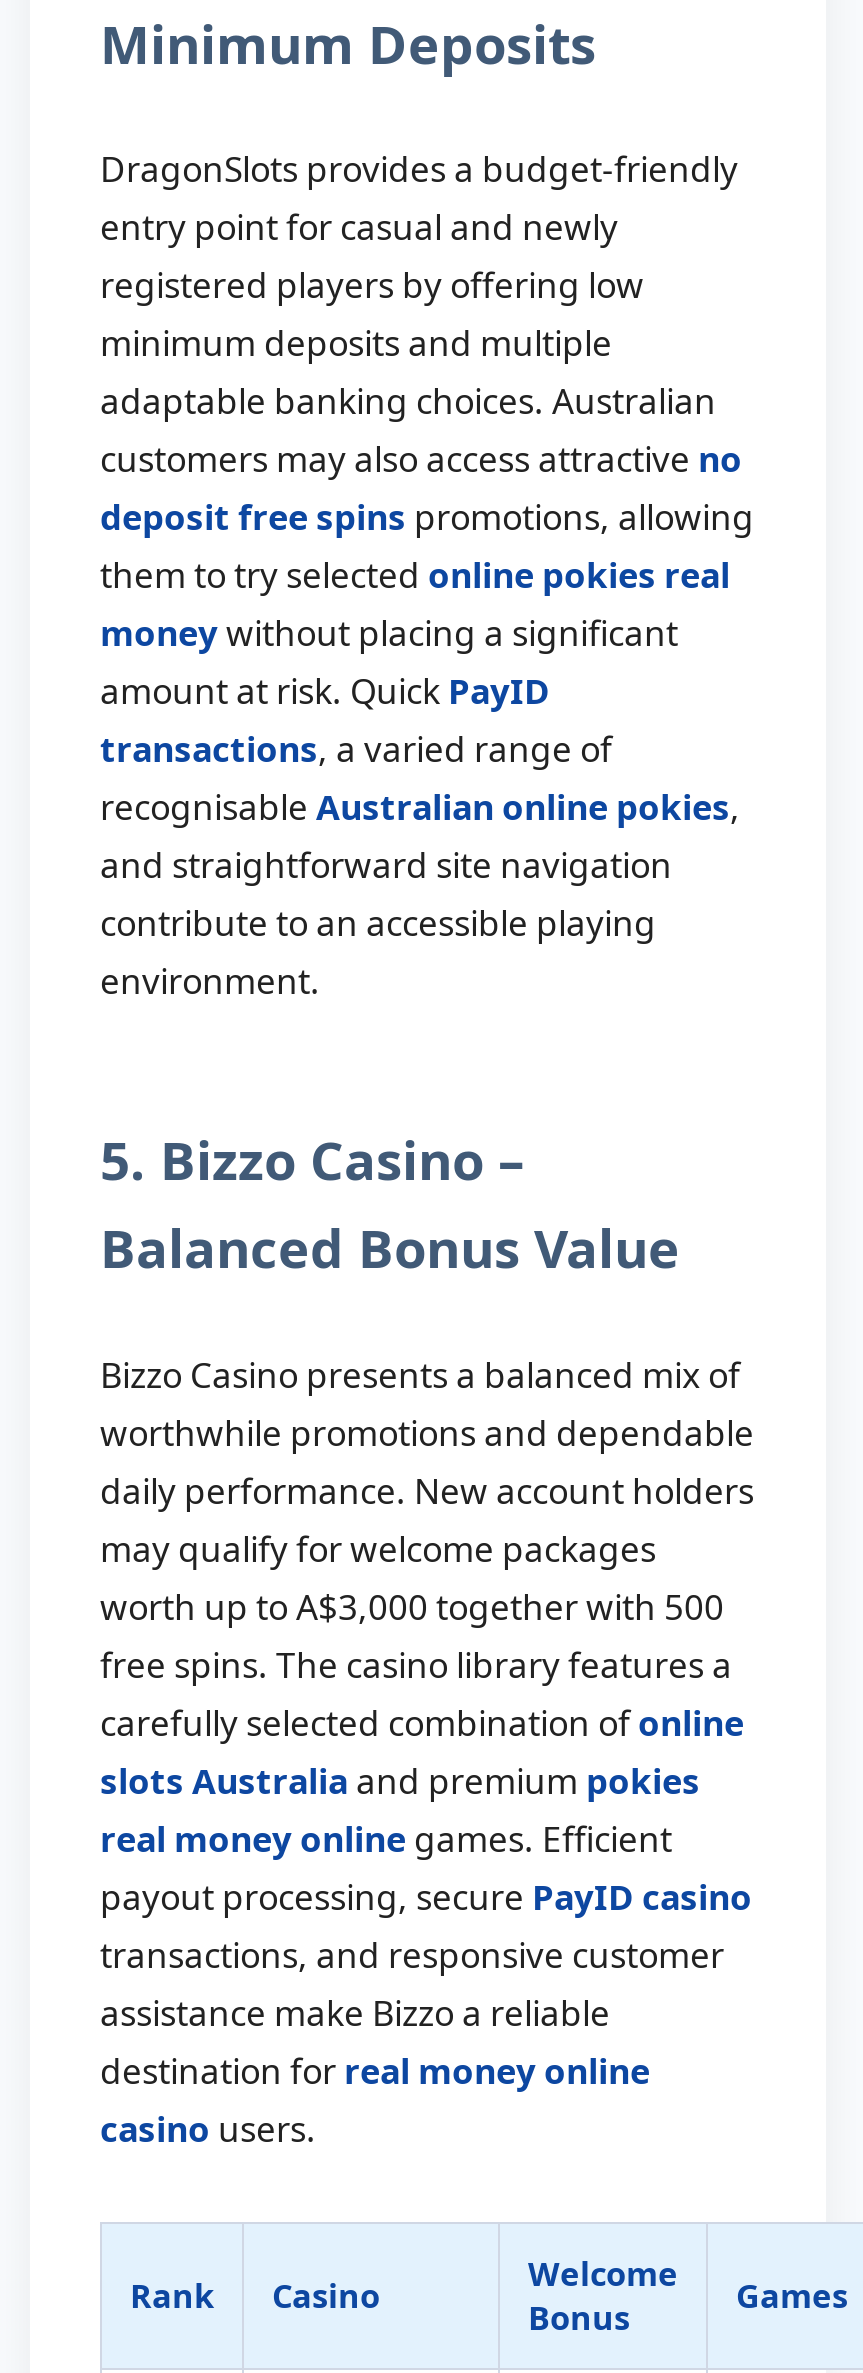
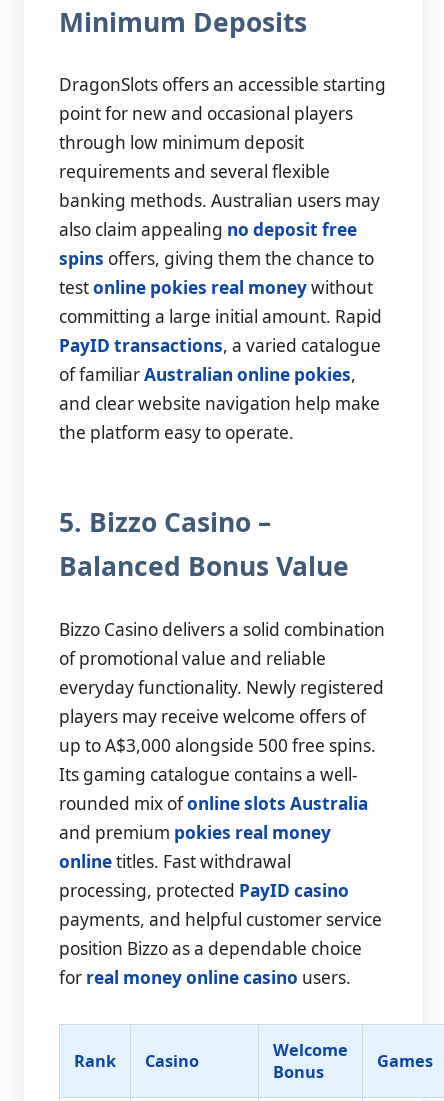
- DragonSlots provides a budget-friendly
- entry point for casual and newly
- registered players by offering low
- minimum deposits and multiple
- adaptable banking choices. Australian
- customers may also access attractive no
- deposit free spins promotions, allowing
- them to try selected online pokies real
- money without placing a significant
- amount at risk. Quick PayID
- transactions, a varied range of
- recognisable Australian online pokies,
- and straightforward site navigation
- contribute to an accessible playing
- environment.
+ DragonSlots offers an accessible starting
+ point for new and occasional players
+ through low minimum deposit
+ requirements and several flexible
+ banking methods. Australian users may
+ also claim appealing no deposit free
+ spins offers, giving them the chance to
+ test online pokies real money without
+ committing a large initial amount. Rapid
+ PayID transactions, a varied catalogue
+ of familiar Australian online pokies,
+ and clear website navigation help make
+ the platform easy to operate.

- Bizzo Casino presents a balanced mix of
- worthwhile promotions and dependable
- daily performance. New account holders
- may qualify for welcome packages
- worth up to A$3,000 together with 500
- free spins. The casino library features a
- carefully selected combination of online
- slots Australia and premium pokies
- real money online games. Efficient
- payout processing, secure PayID casino
- transactions, and responsive customer
- assistance make Bizzo a reliable
- destination for real money online
- casino users.
+ Bizzo Casino delivers a solid combination
+ of promotional value and reliable
+ everyday functionality. Newly registered
+ players may receive welcome offers of
+ up to A$3,000 alongside 500 free spins.
+ Its gaming catalogue contains a well-
+ rounded mix of online slots Australia
+ and premium pokies real money
+ online titles. Fast withdrawal
+ processing, protected PayID casino
+ payments, and helpful customer service
+ position Bizzo as a dependable choice
+ for real money online casino users.
